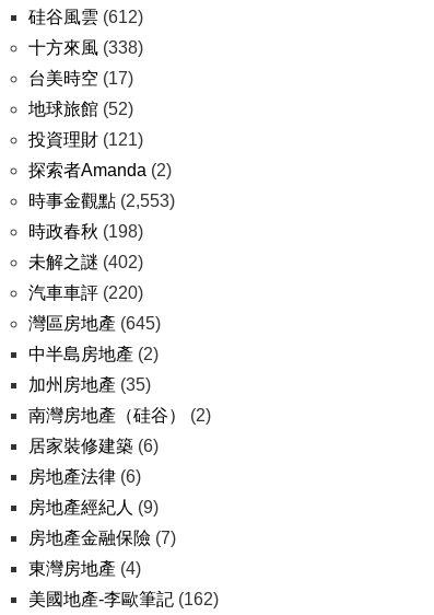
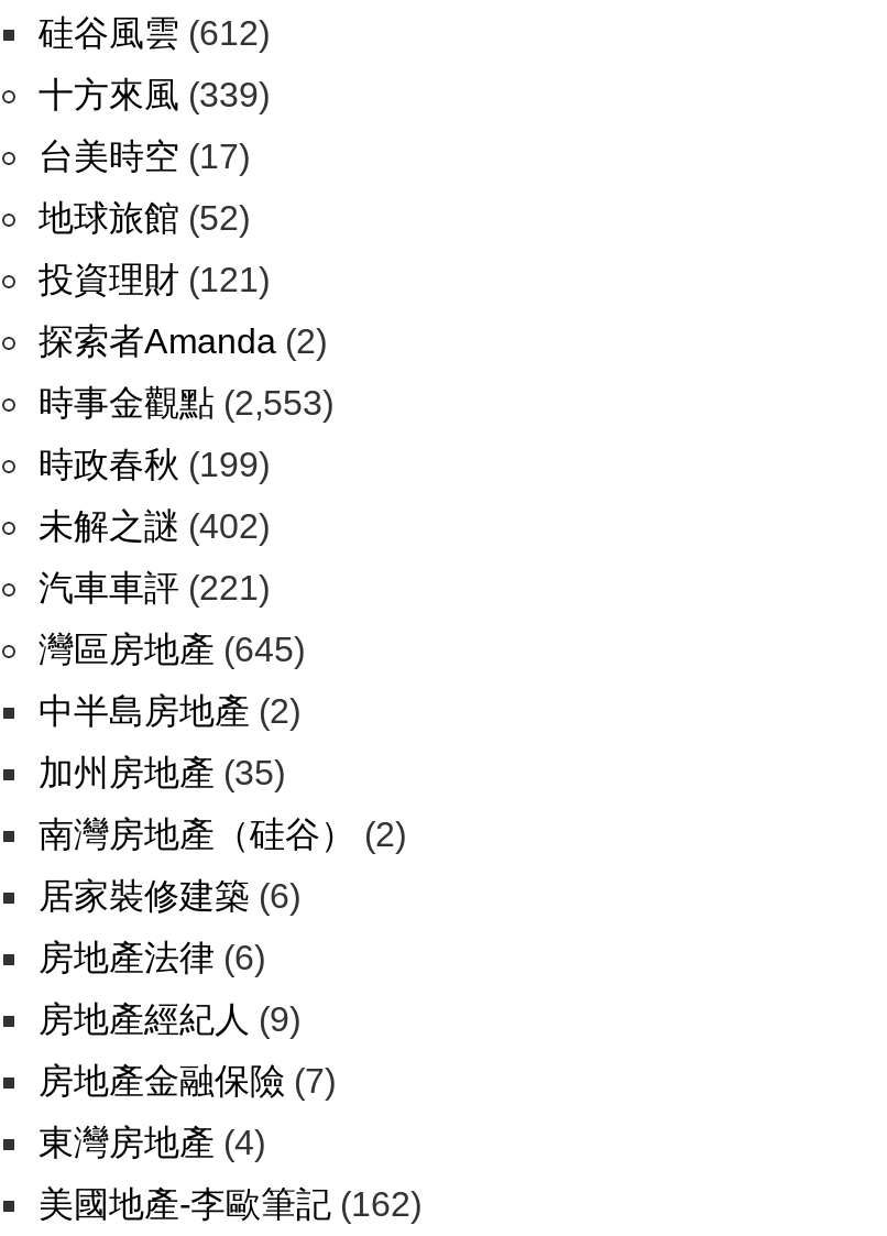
- 十方來風(338)
+ 十方來風(339)

- 時政春秋(198)
+ 時政春秋(199)

- 汽車車評(220)
+ 汽車車評(221)
